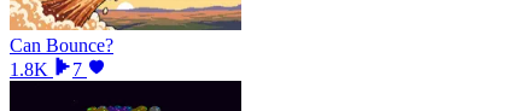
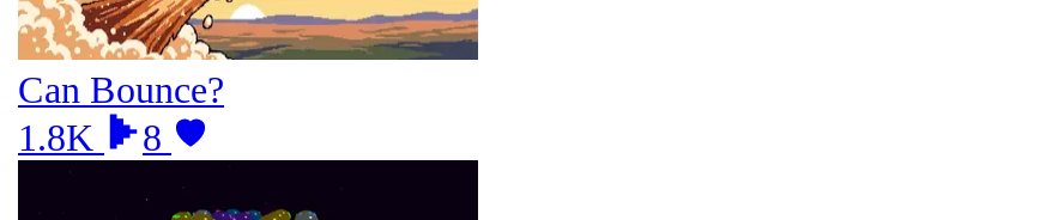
- 1.8K 7
+ 1.8K 8
